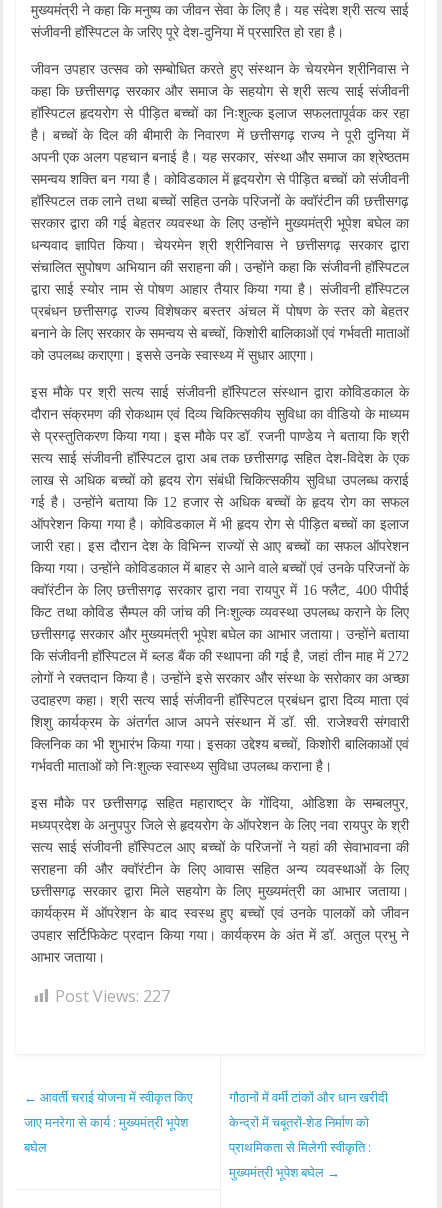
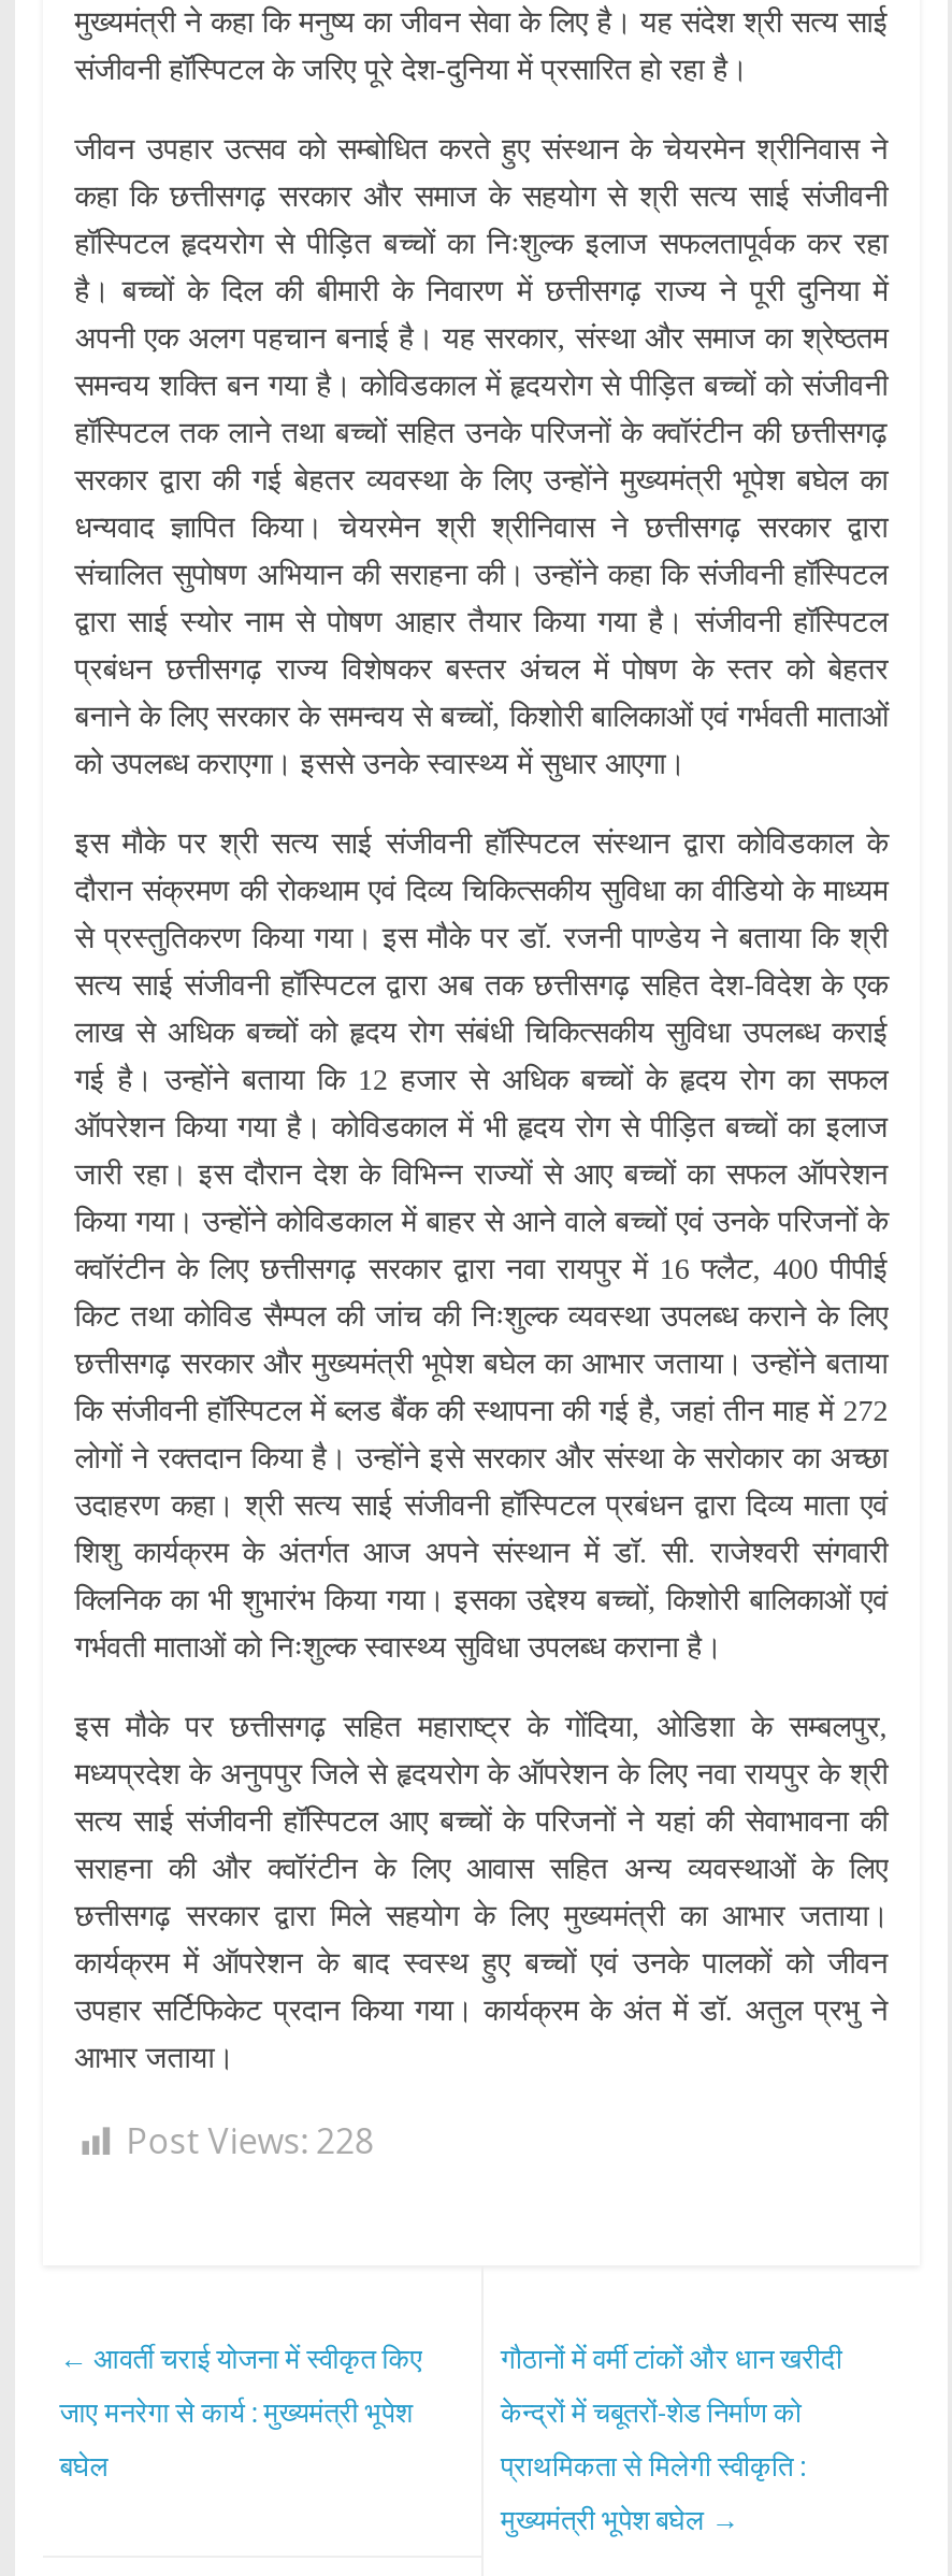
- Post Views: 227
+ Post Views: 228
